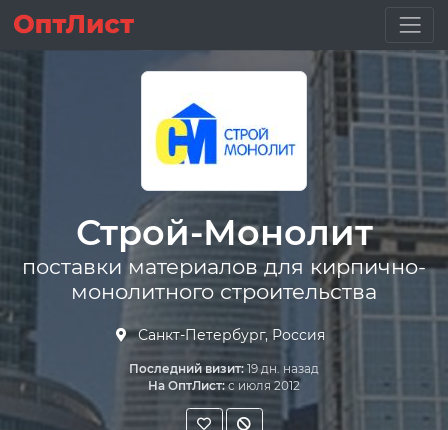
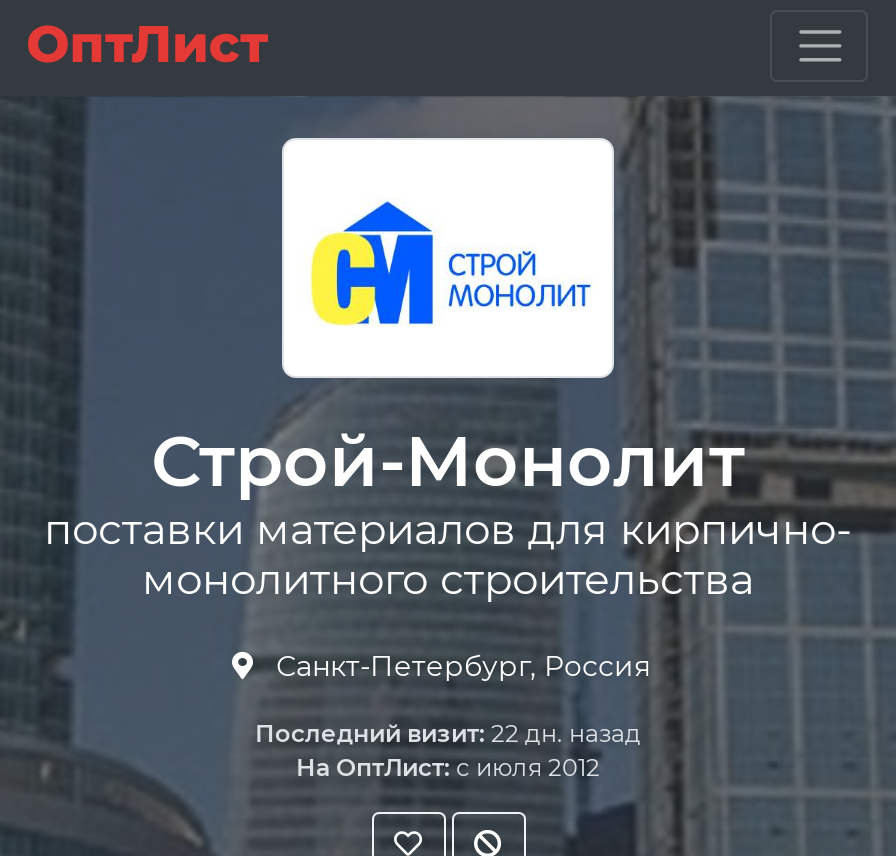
- Последний визит: 19 дн. назад
+ Последний визит: 22 дн. назад
